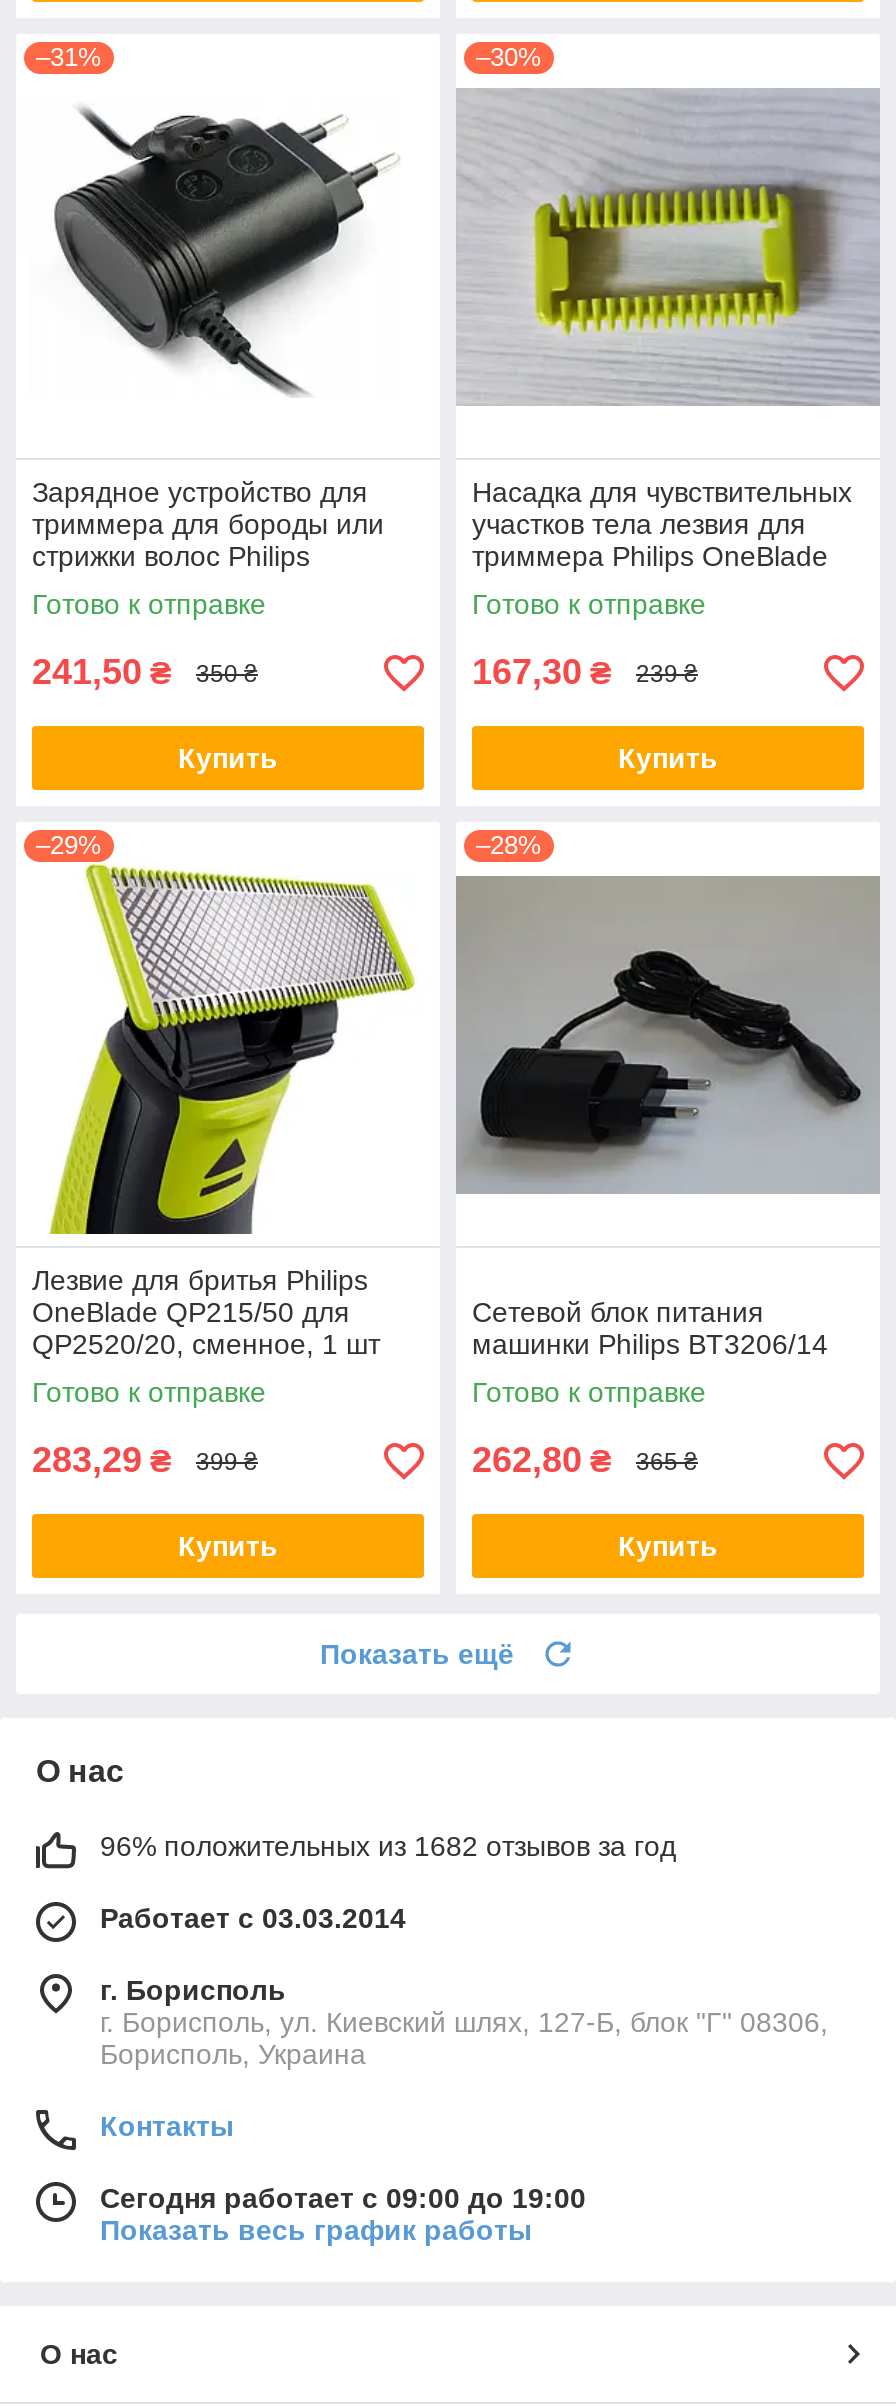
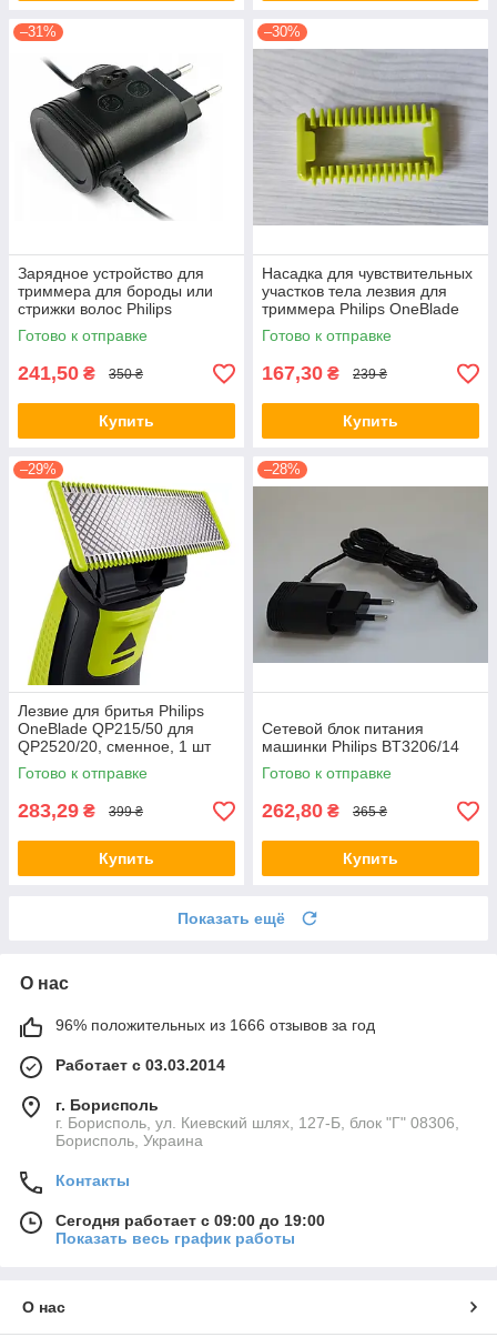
- 96% положительных из 1682 отзывов за год
+ 96% положительных из 1666 отзывов за год
